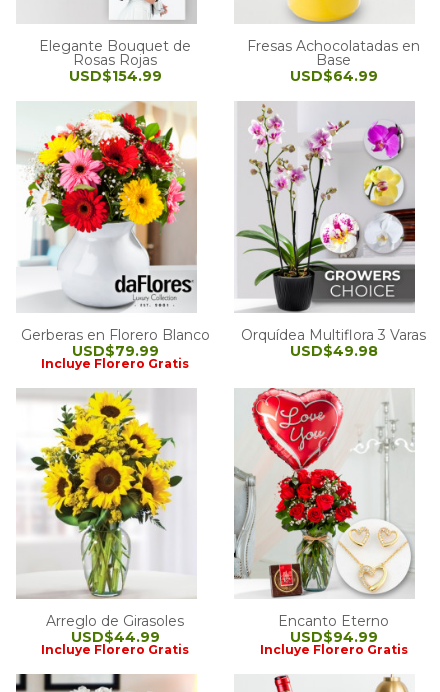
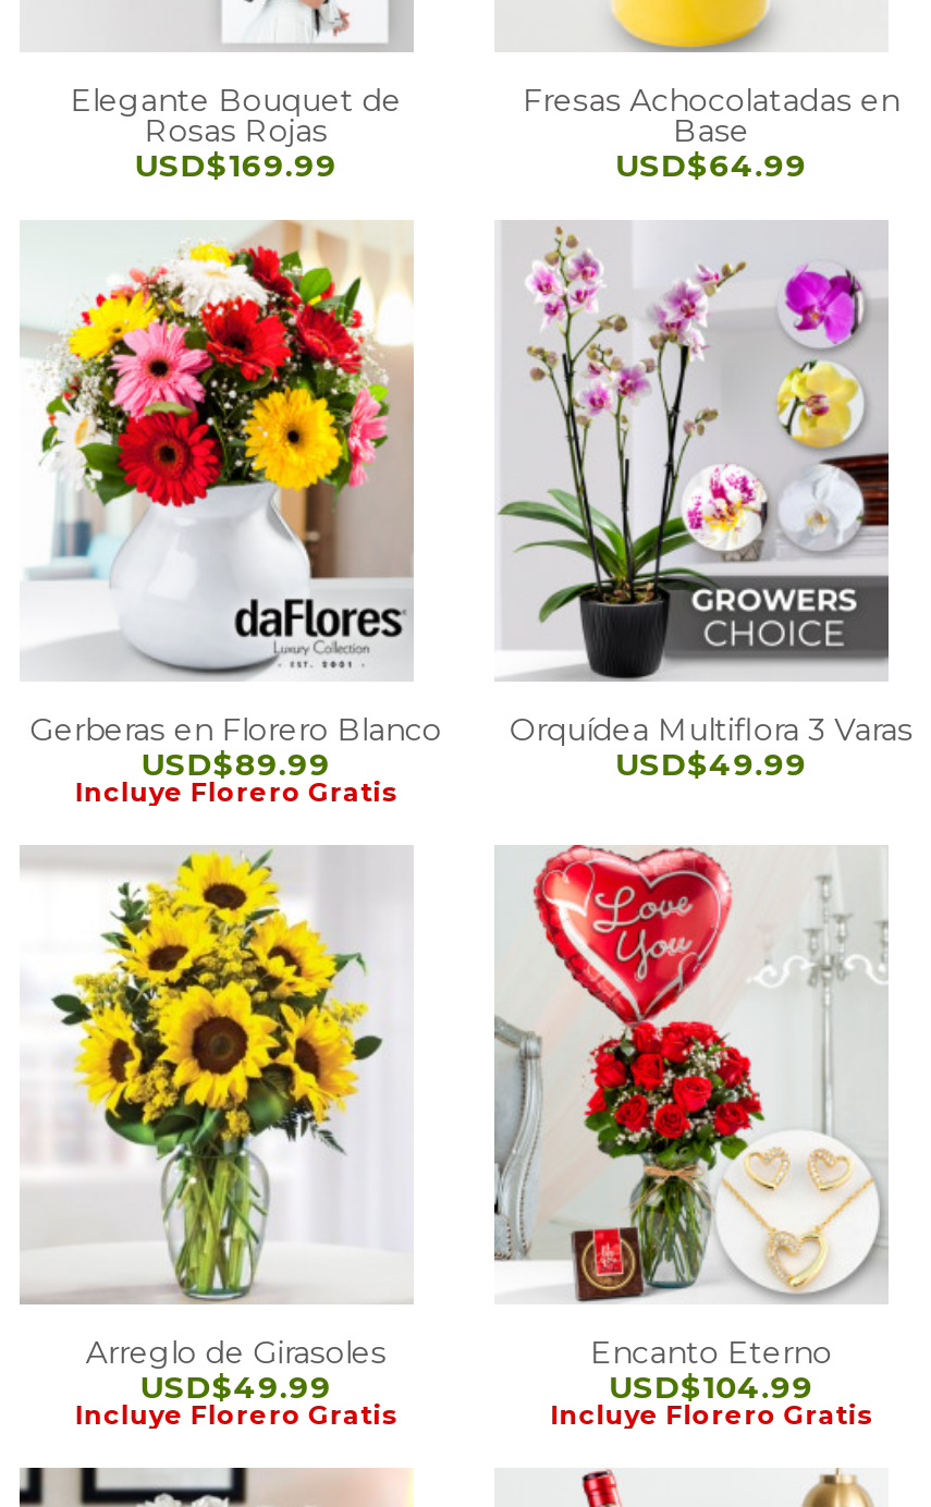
- USD$154.99
+ USD$169.99

- USD$79.99
+ USD$89.99

- USD$49.98
+ USD$49.99

- USD$44.99
+ USD$49.99

- USD$94.99
+ USD$104.99
